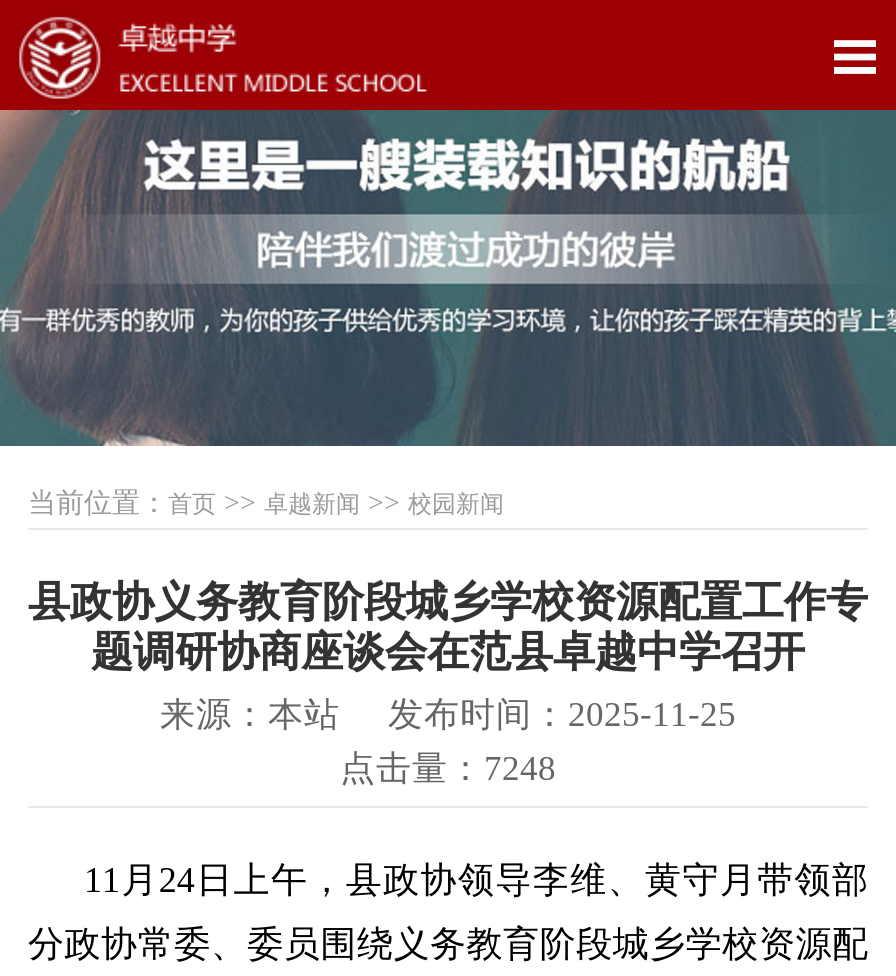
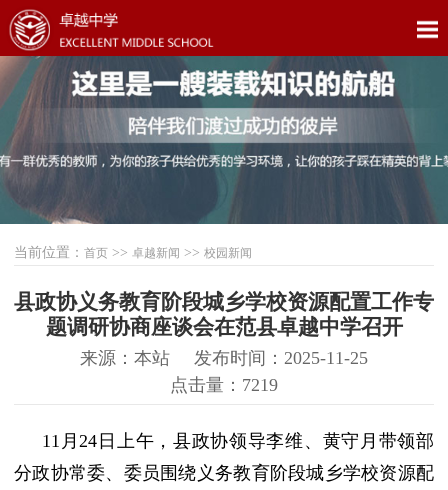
- 点击量：7248
+ 点击量：7219
